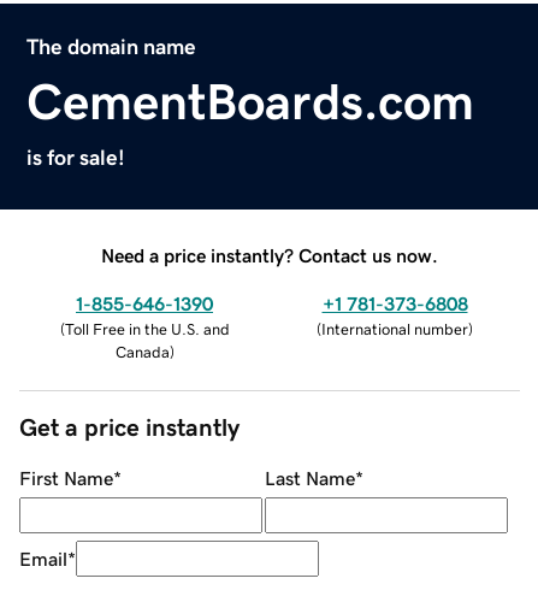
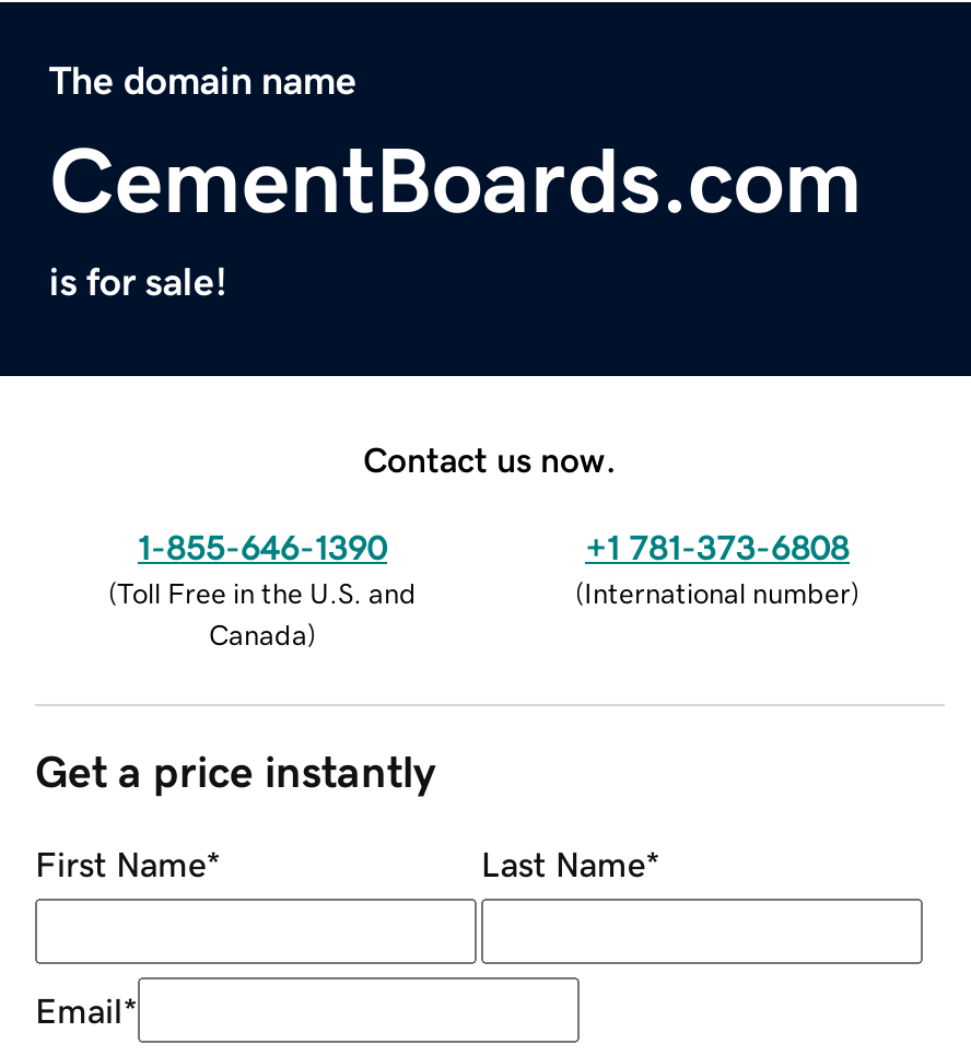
- Need a price instantly? Contact us now.
+ Contact us now.
